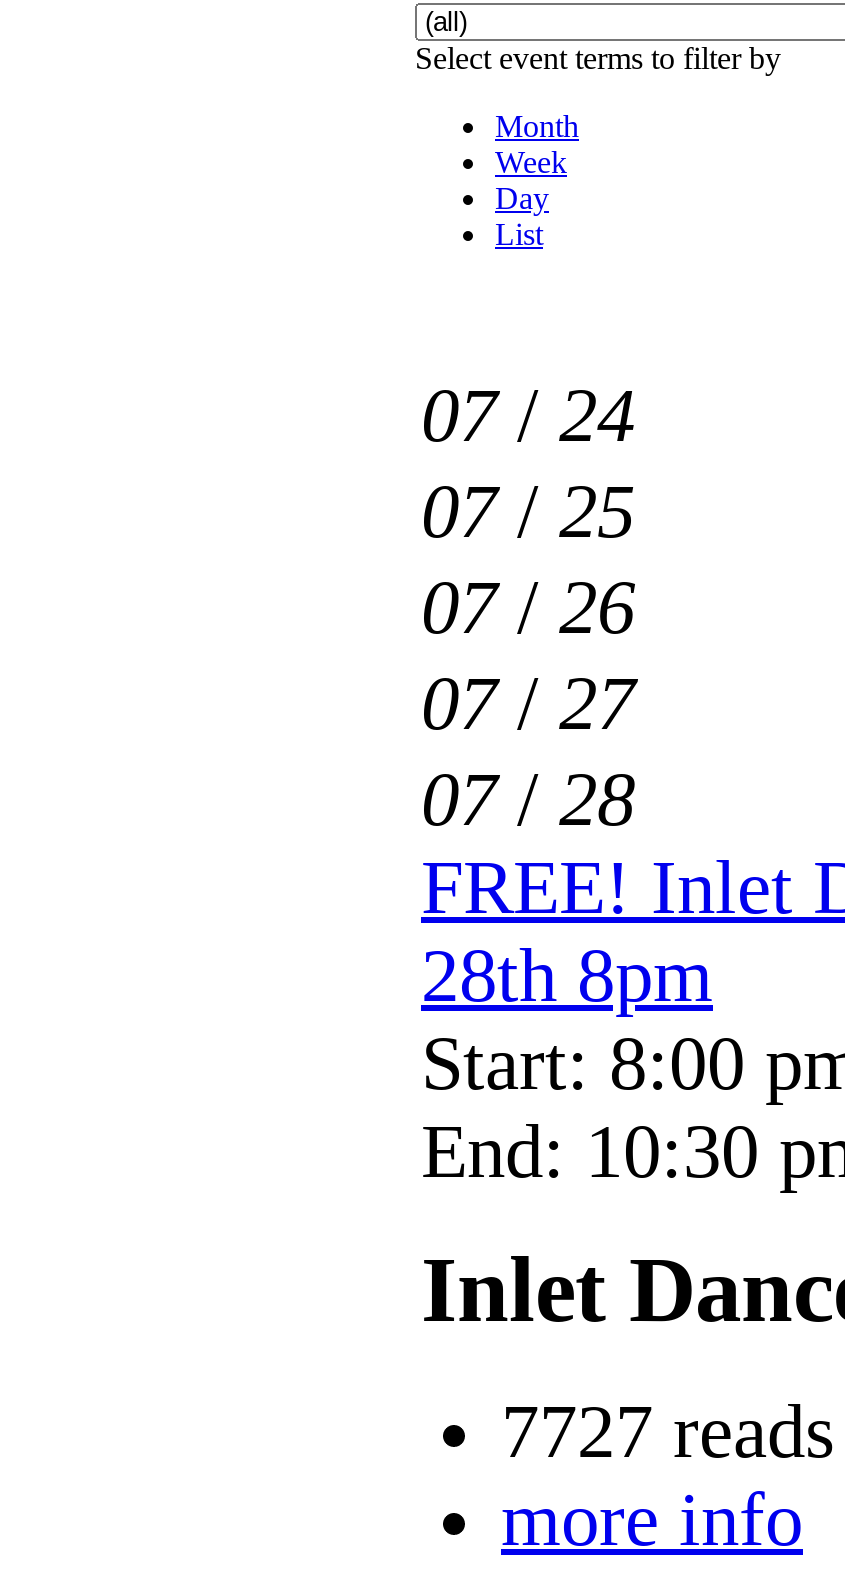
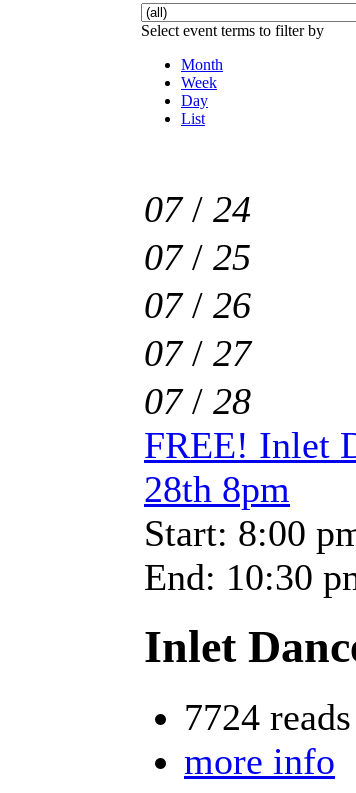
- 7727 reads
+ 7724 reads
